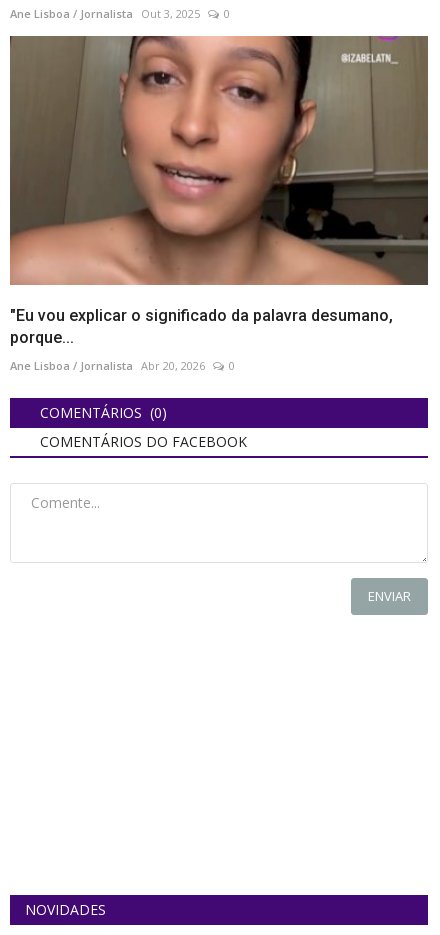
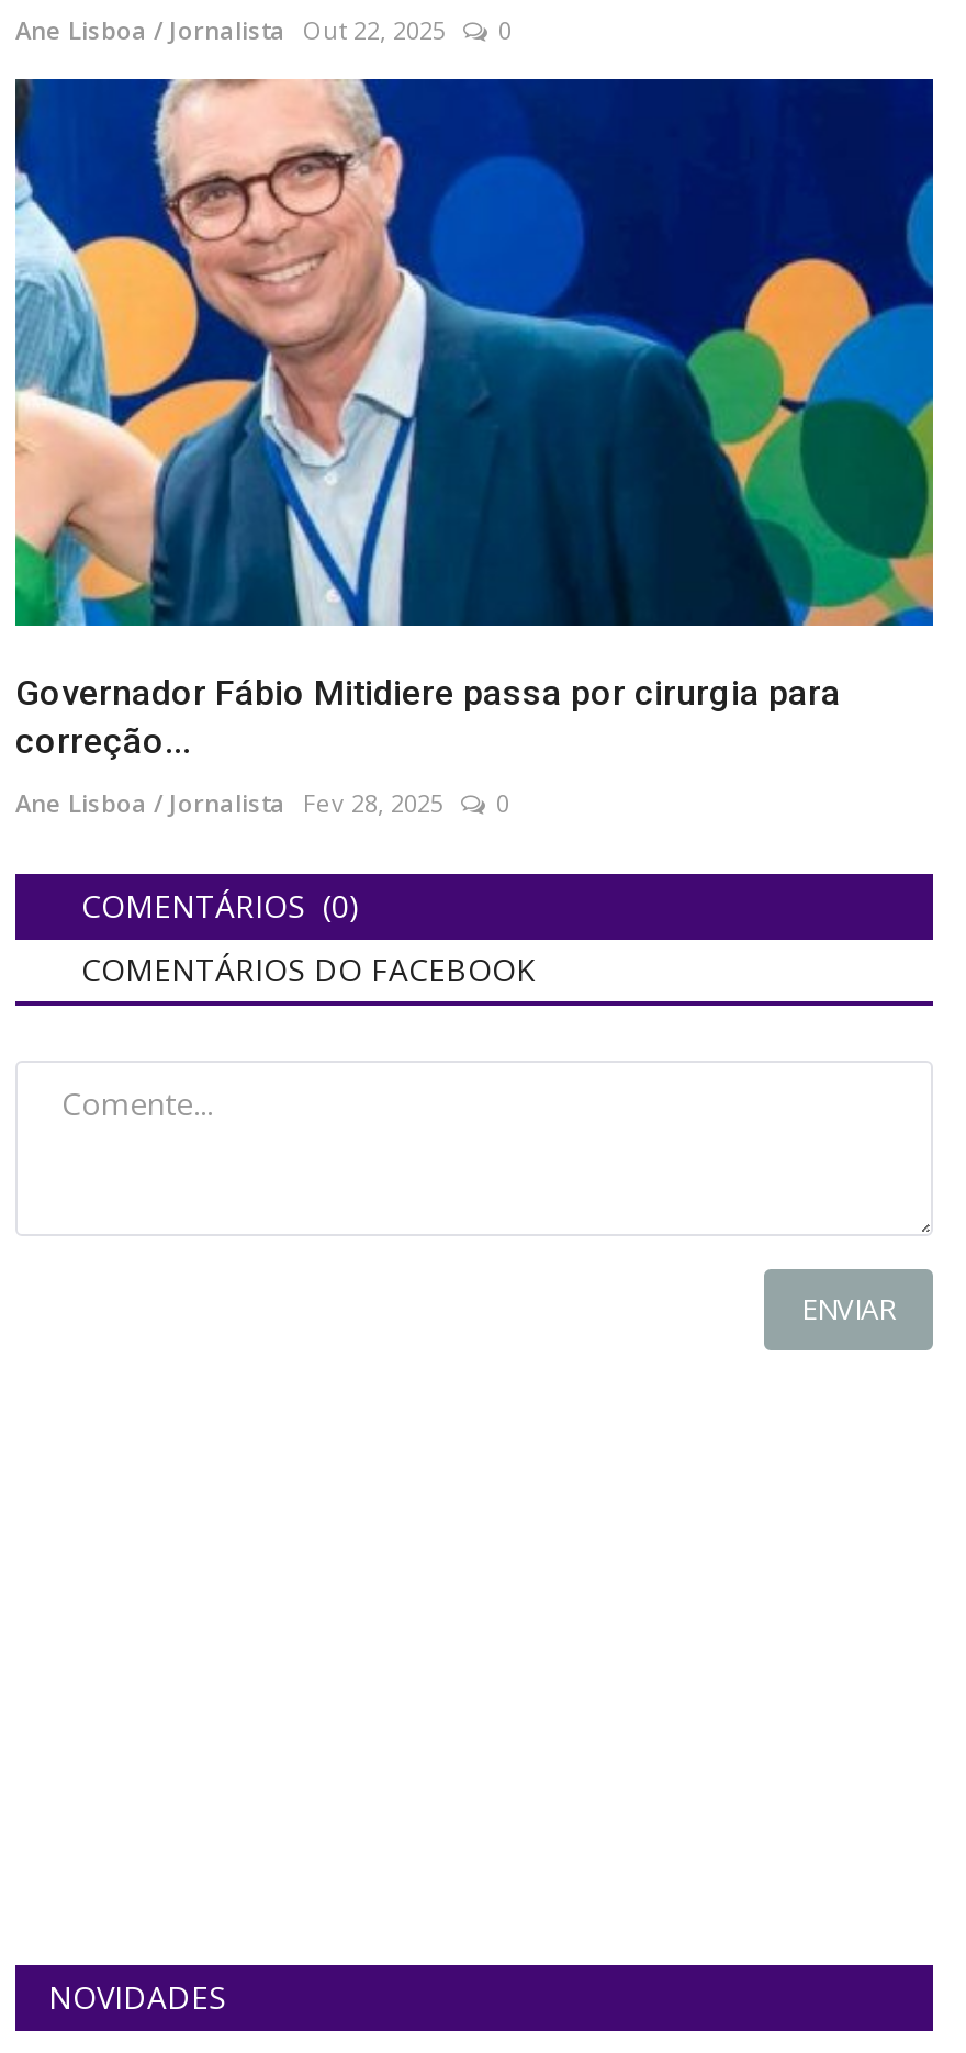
- Ane Lisboa / Jornalista Out 3, 2025
+ Ane Lisboa / Jornalista Out 22, 2025

- [image]
- "Eu vou explicar o significado da palavra desumano,
- porque...
+ [image]
+ Governador Fábio Mitidiere passa por cirurgia para
+ correção...

- Ane Lisboa / Jornalista Abr 20, 2026
+ Ane Lisboa / Jornalista Fev 28, 2025
